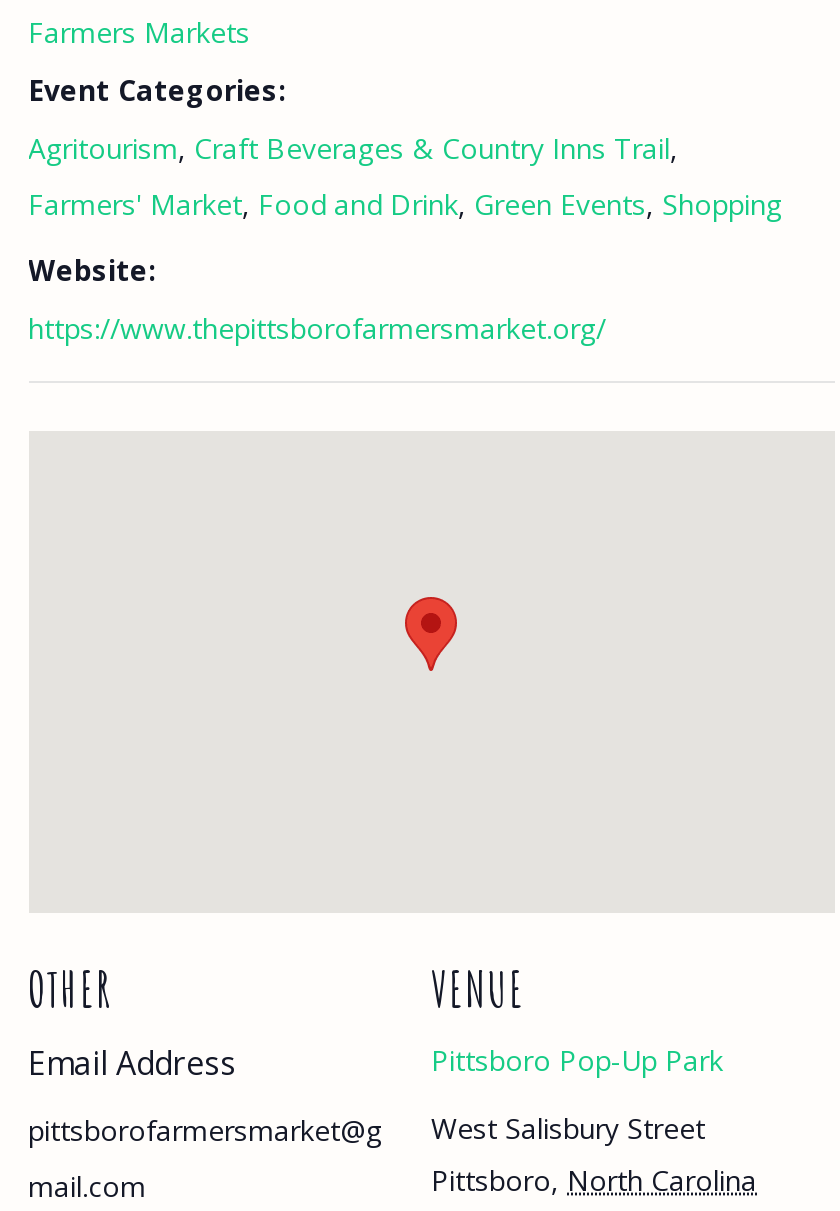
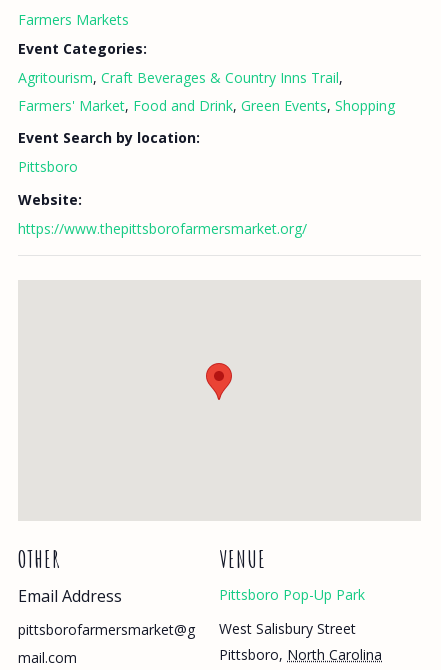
+ Event Search by location:
+ Pittsboro
